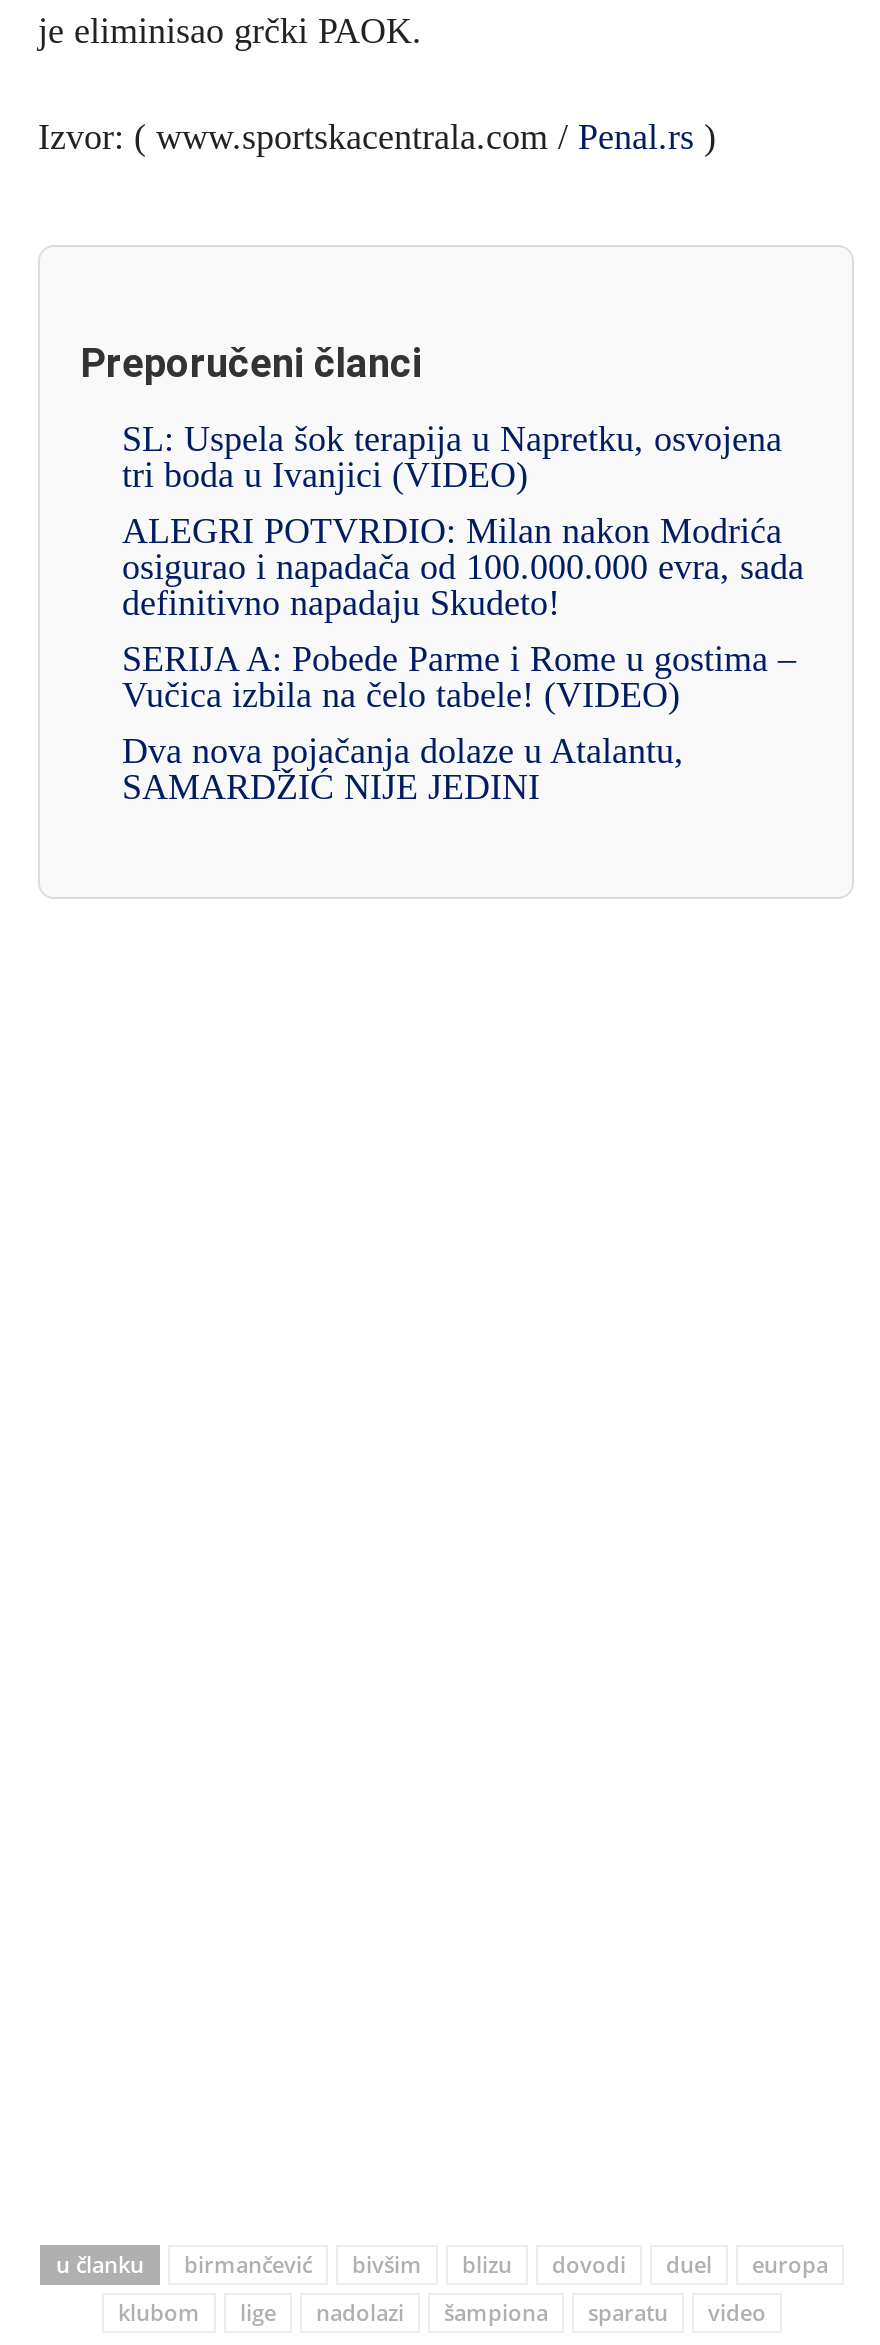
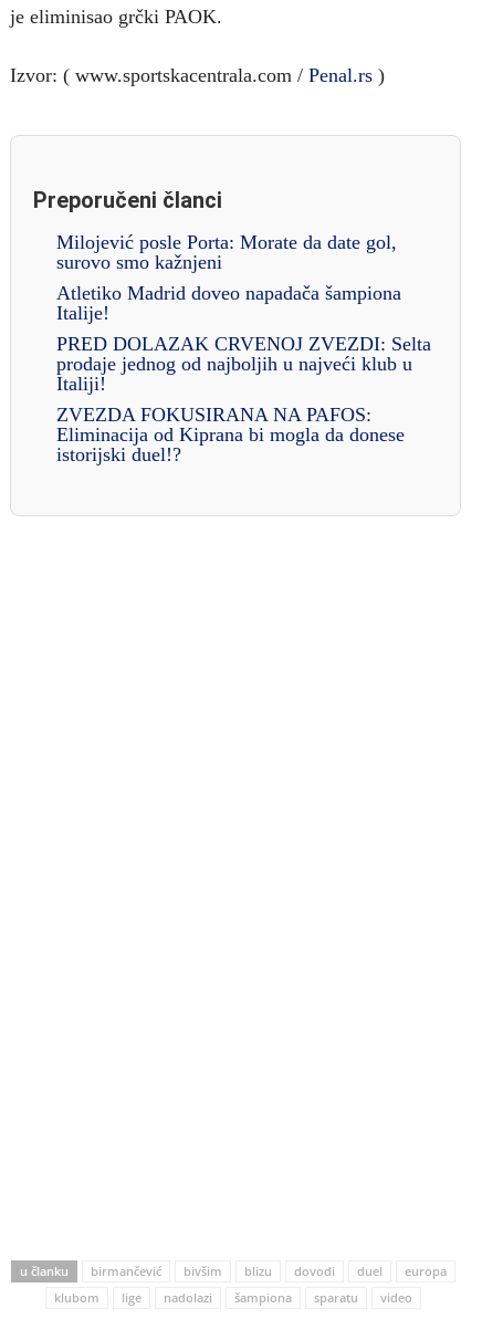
- SL: Uspela šok terapija u Napretku, osvojena
- tri boda u Ivanjici (VIDEO)
- ALEGRI POTVRDIO: Milan nakon Modrića
- osigurao i napadača od 100.000.000 evra, sada
- definitivno napadaju Skudeto!
- SERIJA A: Pobede Parme i Rome u gostima –
- Vučica izbila na čelo tabele! (VIDEO)
- Dva nova pojačanja dolaze u Atalantu,
- SAMARDŽIĆ NIJE JEDINI
+ Milojević posle Porta: Morate da date gol,
+ surovo smo kažnjeni
+ Atletiko Madrid doveo napadača šampiona
+ Italije!
+ PRED DOLAZAK CRVENOJ ZVEZDI: Selta
+ prodaje jednog od najboljih u najveći klub u
+ Italiji!
+ ZVEZDA FOKUSIRANA NA PAFOS:
+ Eliminacija od Kiprana bi mogla da donese
+ istorijski duel!?
